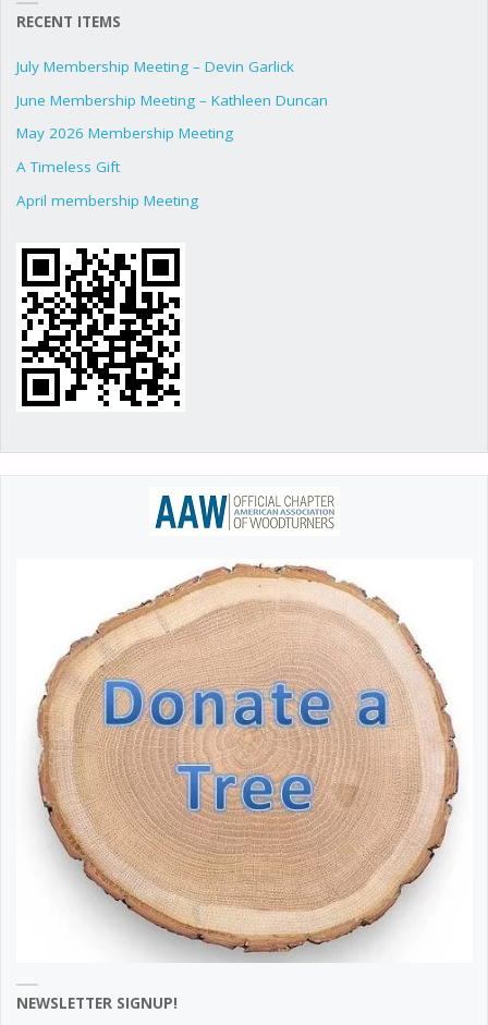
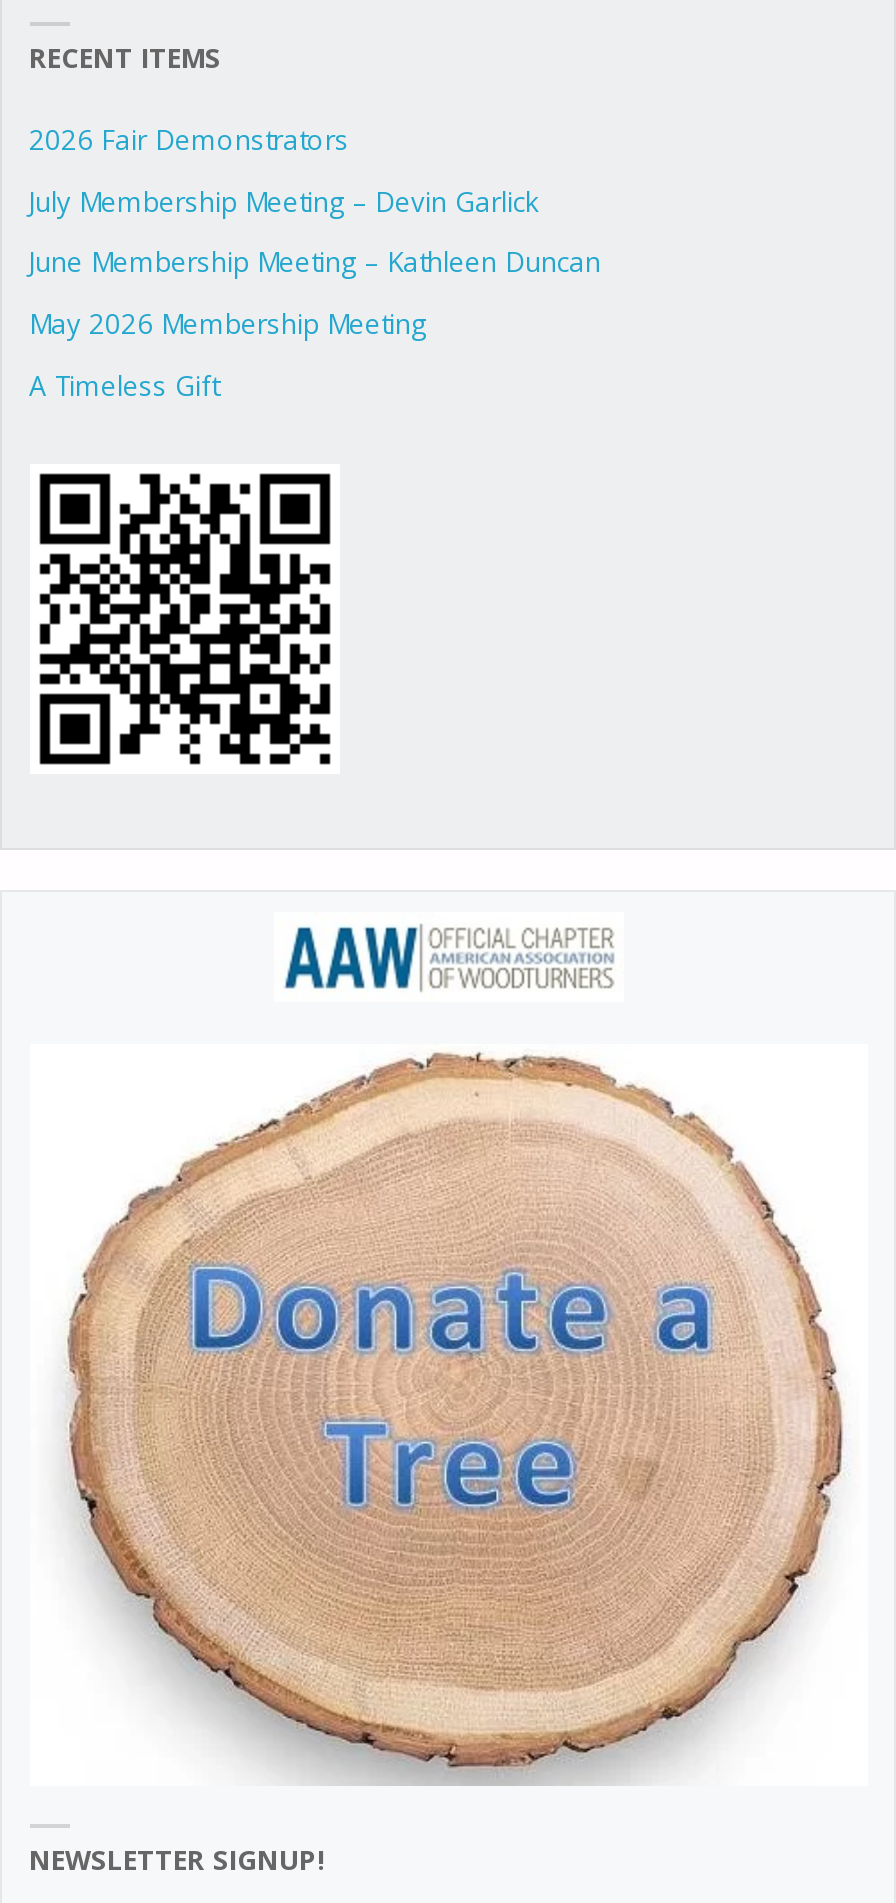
+ 2026 Fair Demonstrators

moved down: July Membership Meeting – Devin Garlick | June Membership Meeting – Kathleen Duncan | May 2026 Membership Meeting | A Timeless Gift

- April membership Meeting
